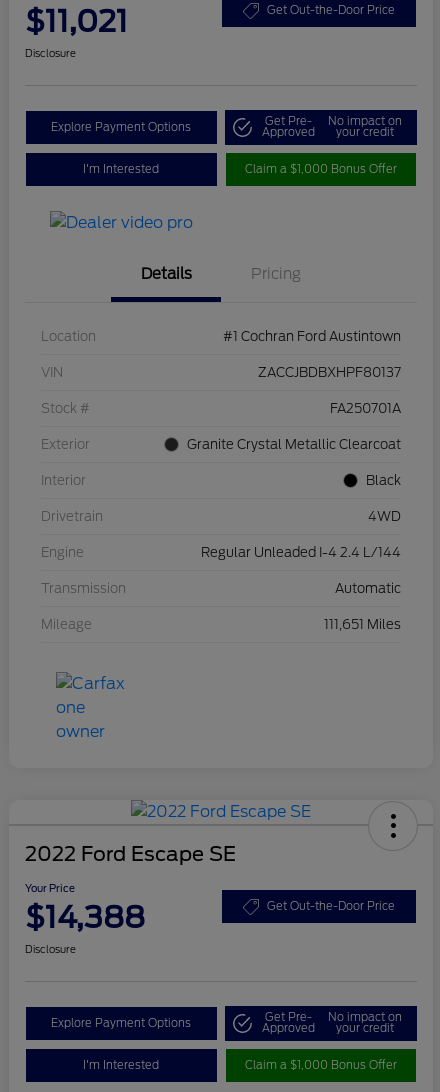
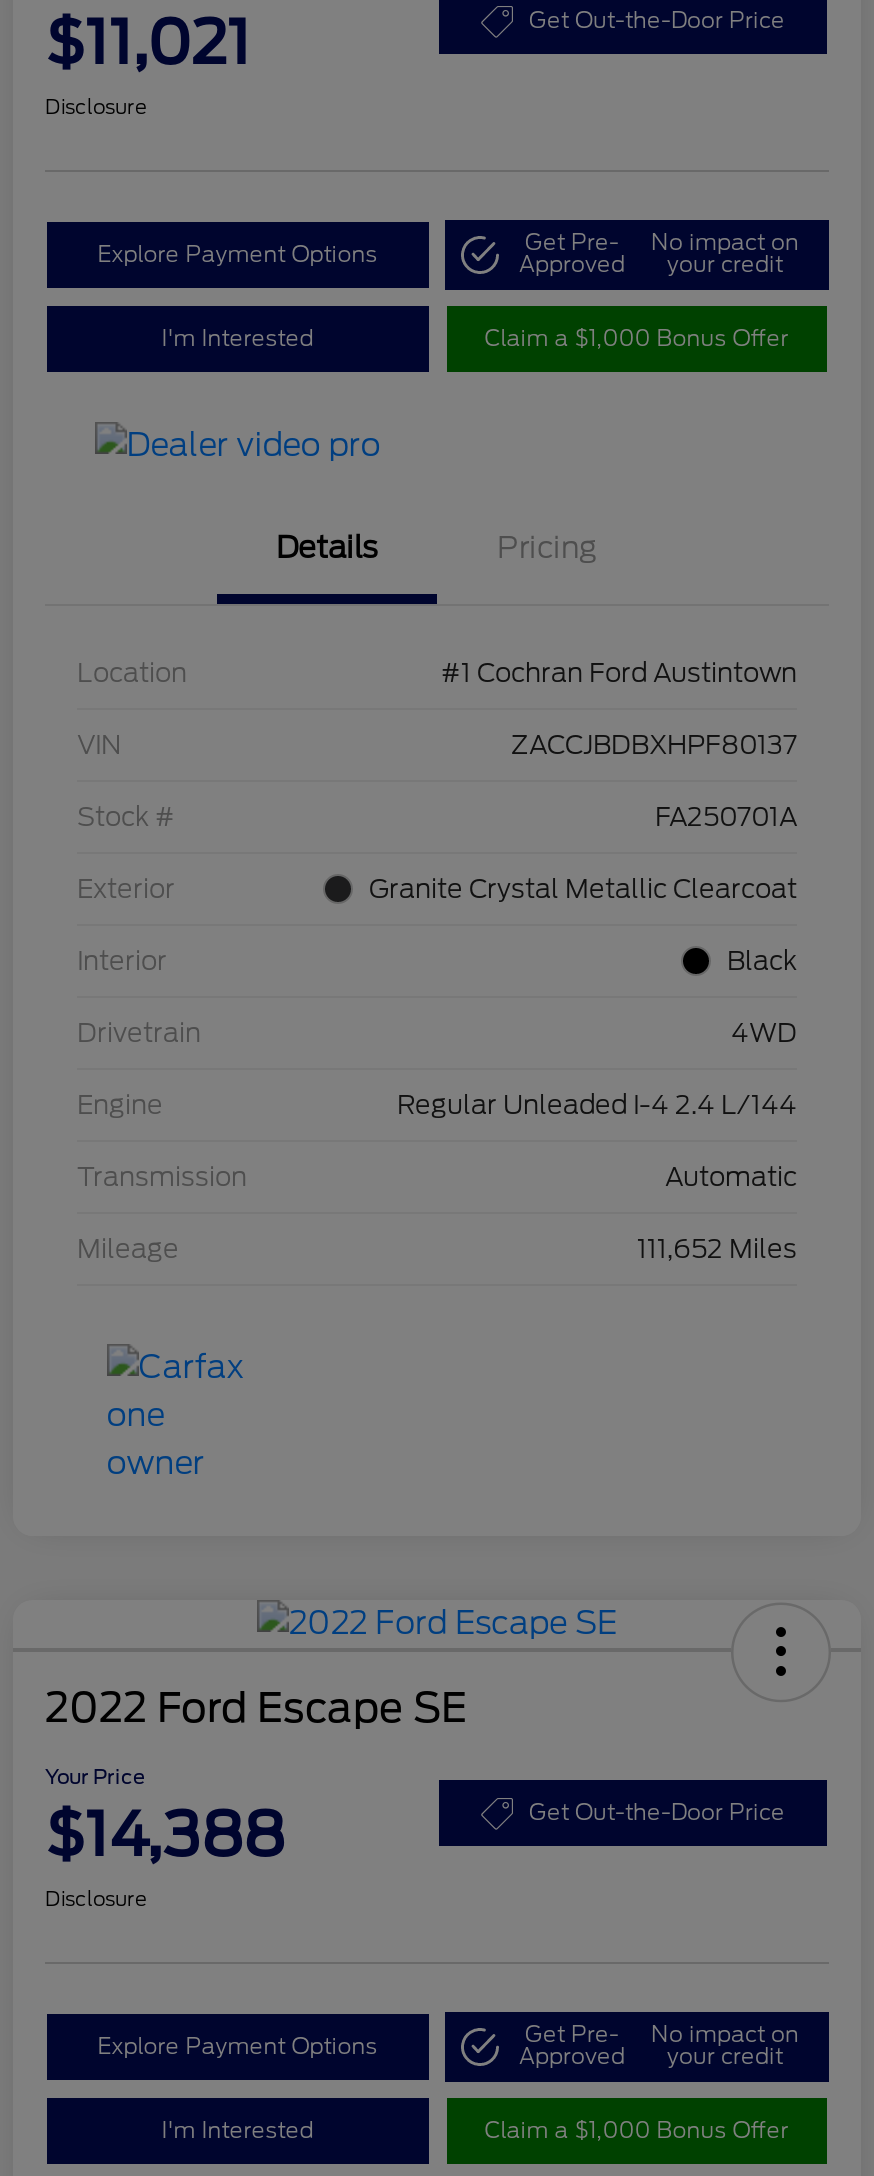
- 111,651 Miles
+ 111,652 Miles
